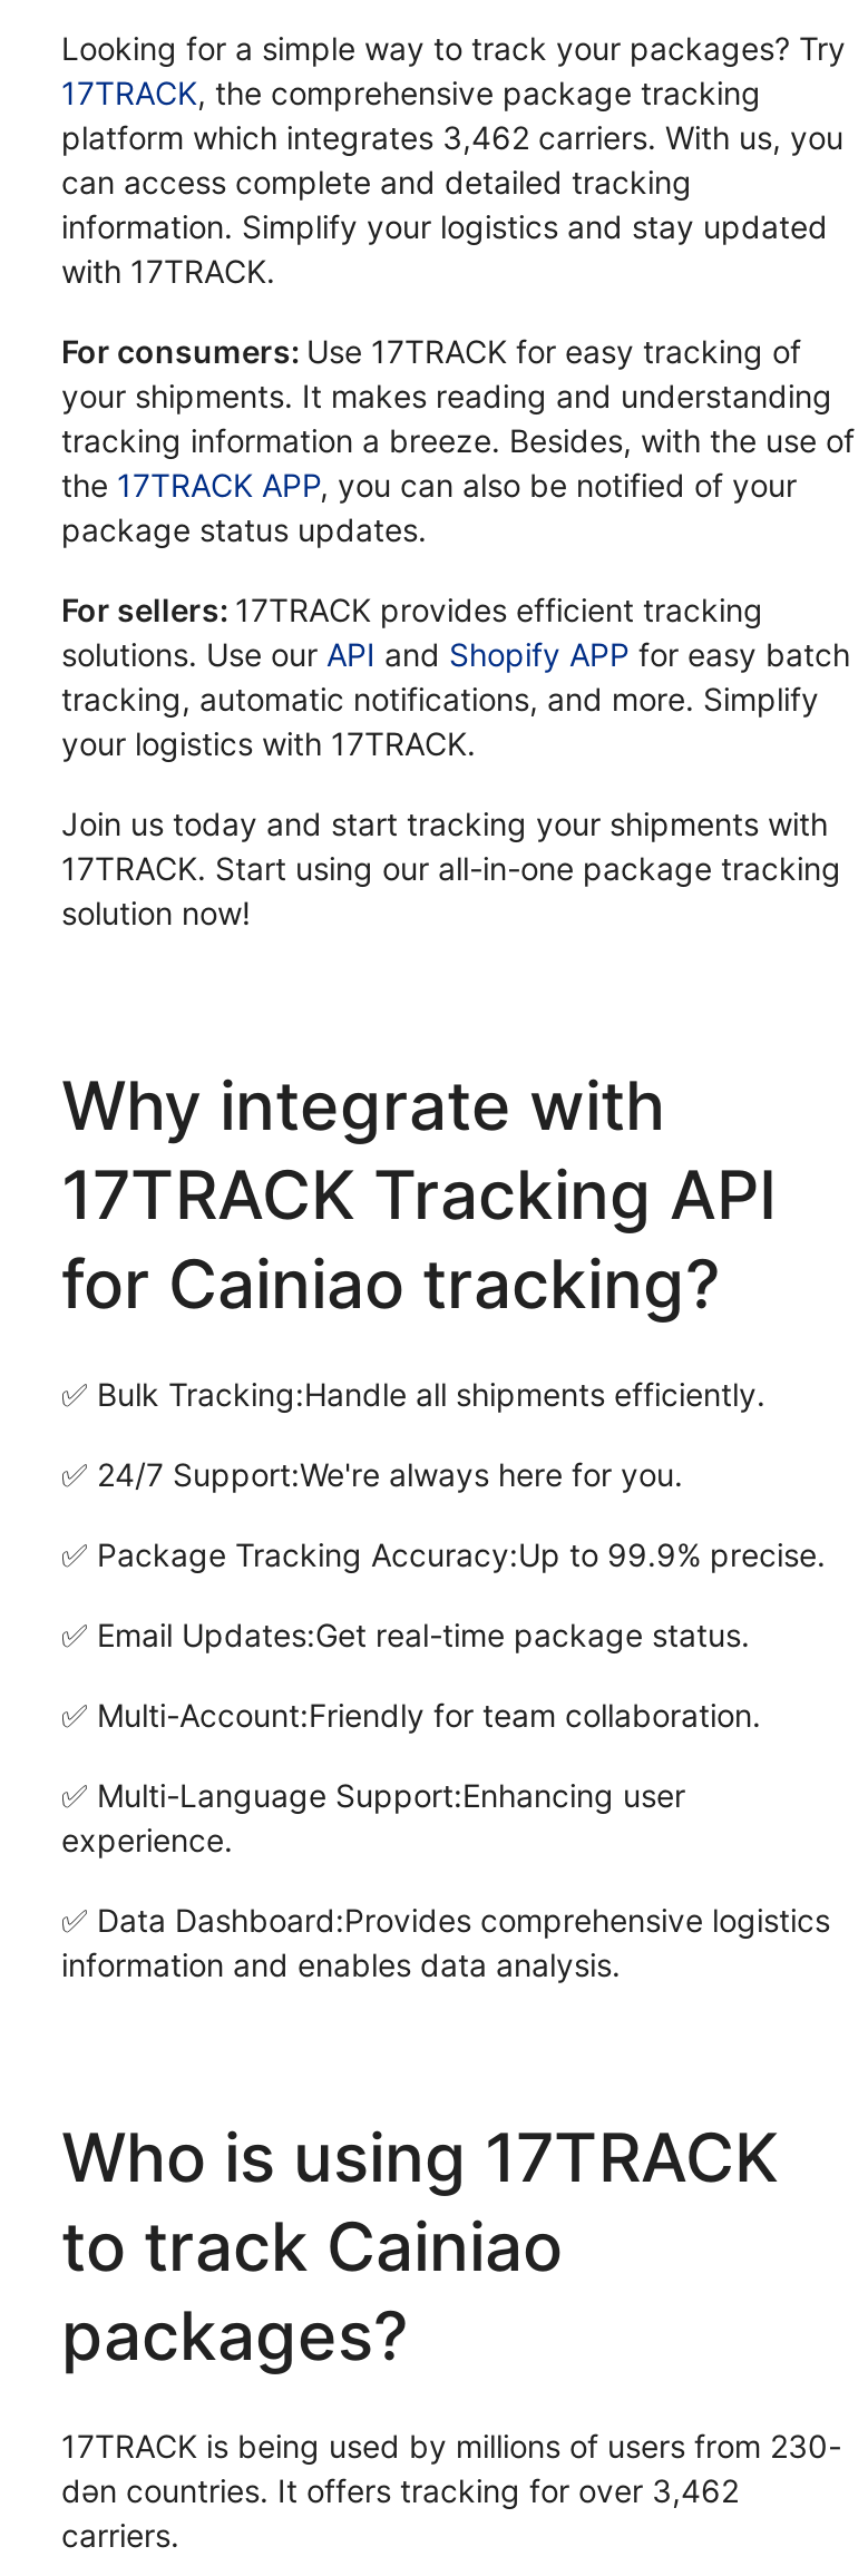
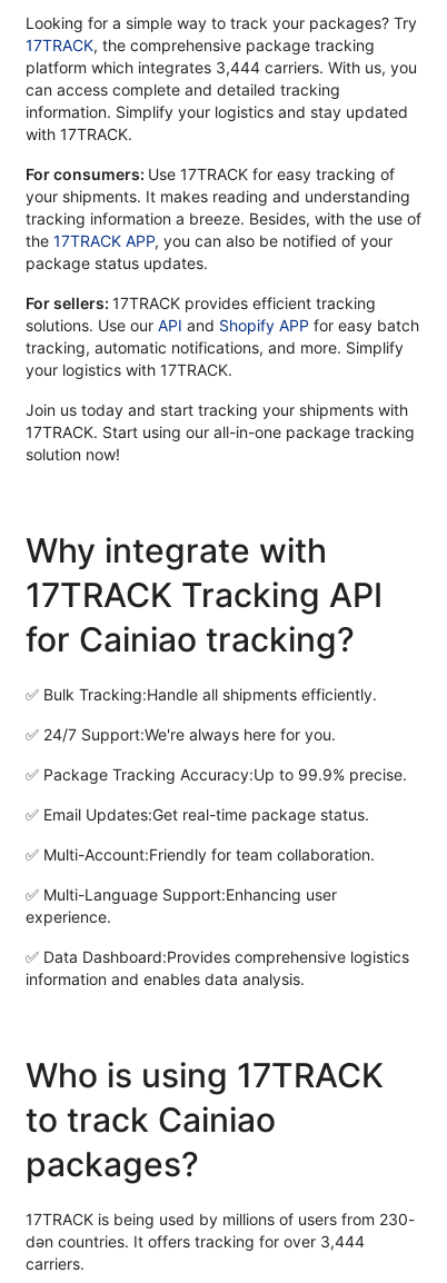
- platform which integrates 3,462 carriers. With us, you
+ platform which integrates 3,444 carriers. With us, you

- dən countries. It offers tracking for over 3,462
+ dən countries. It offers tracking for over 3,444
